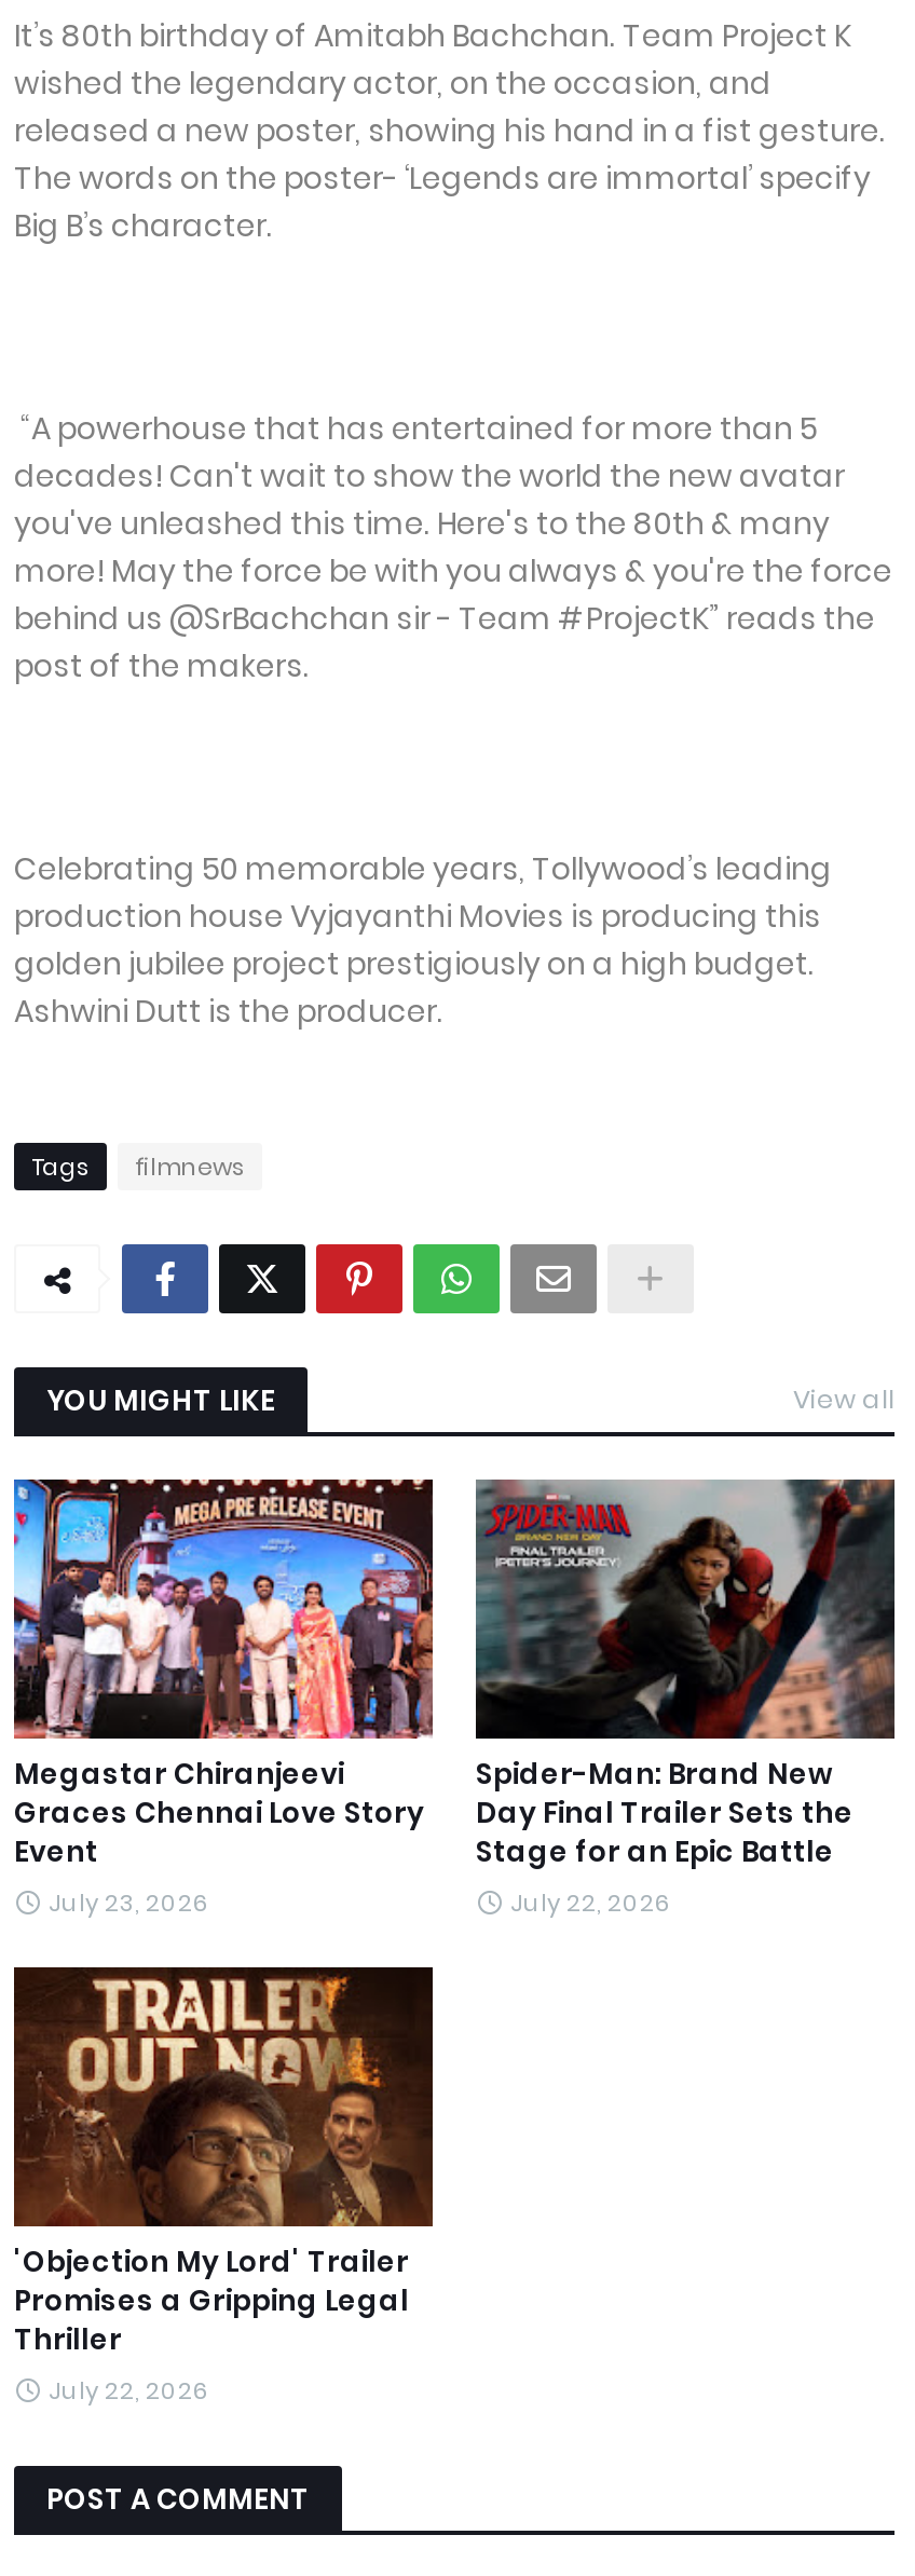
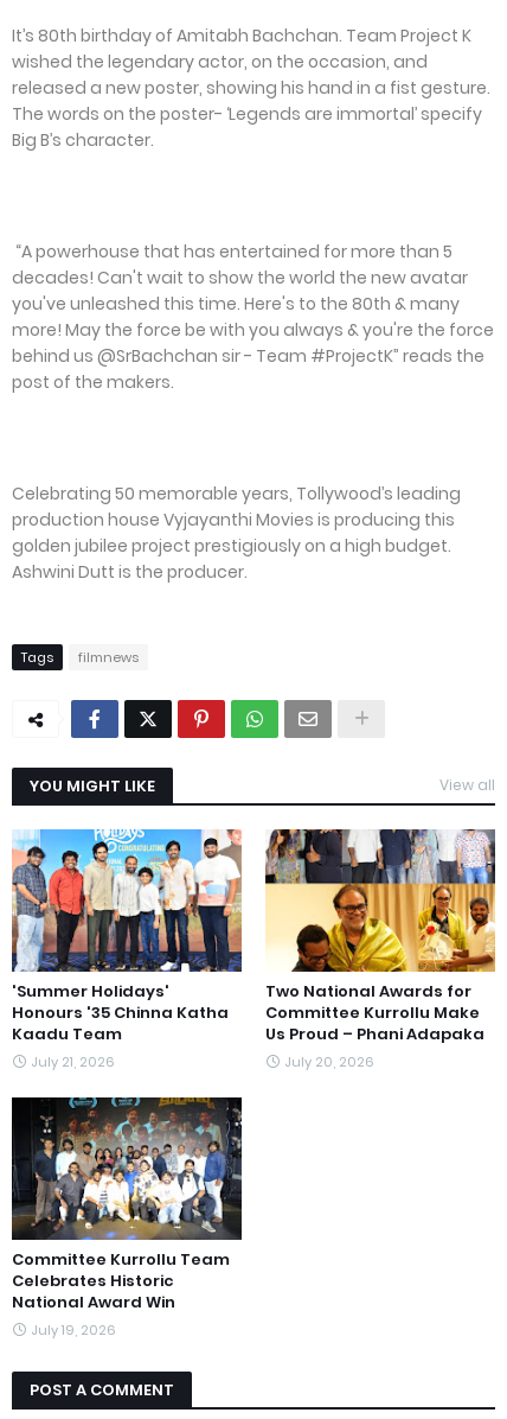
- [image]
- Megastar Chiranjeevi
- Graces Chennai Love Story
- Event
- July 23, 2026
+ [image]
+ 'Summer Holidays'
+ Honours '35 Chinna Katha
+ Kaadu Team
+ July 21, 2026

- [image]
- Spider-Man: Brand New
- Day Final Trailer Sets the
- Stage for an Epic Battle
- July 22, 2026
+ [image]
+ Two National Awards for
+ Committee Kurrollu Make
+ Us Proud – Phani Adapaka
+ July 20, 2026

- [image]
- 'Objection My Lord' Trailer
- Promises a Gripping Legal
- Thriller
- July 22, 2026
+ [image]
+ Committee Kurrollu Team
+ Celebrates Historic
+ National Award Win
+ July 19, 2026
